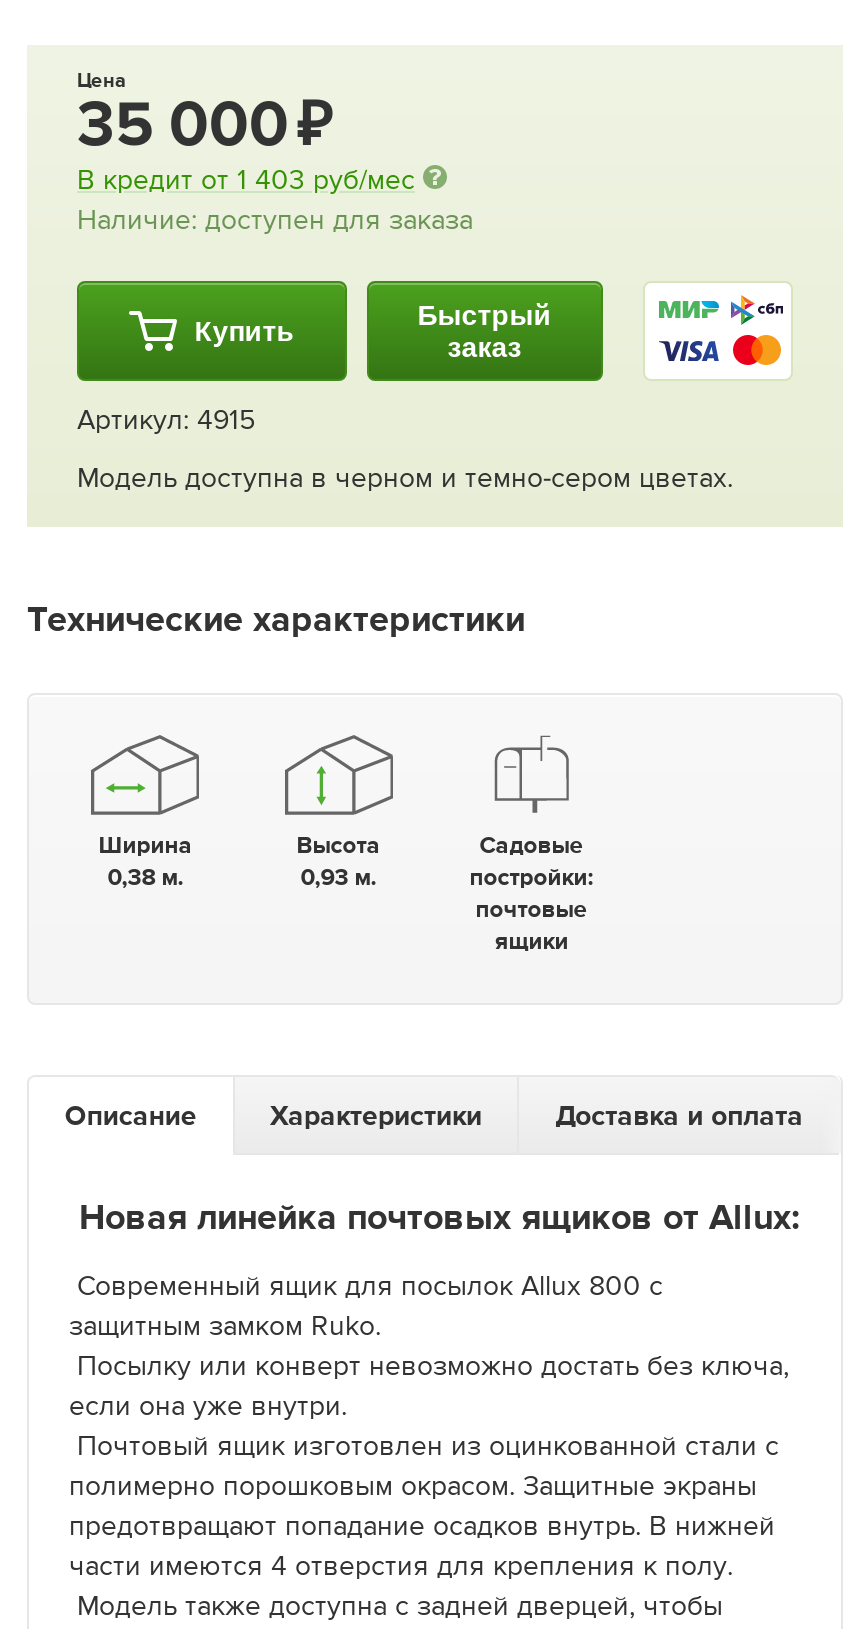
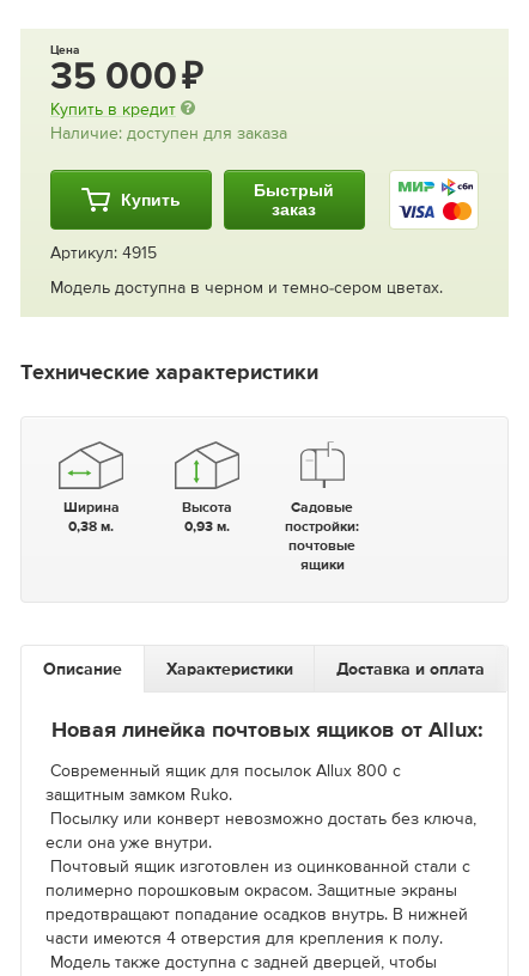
- В кредит от 1 403 руб/мес
+ Купить в кредит
